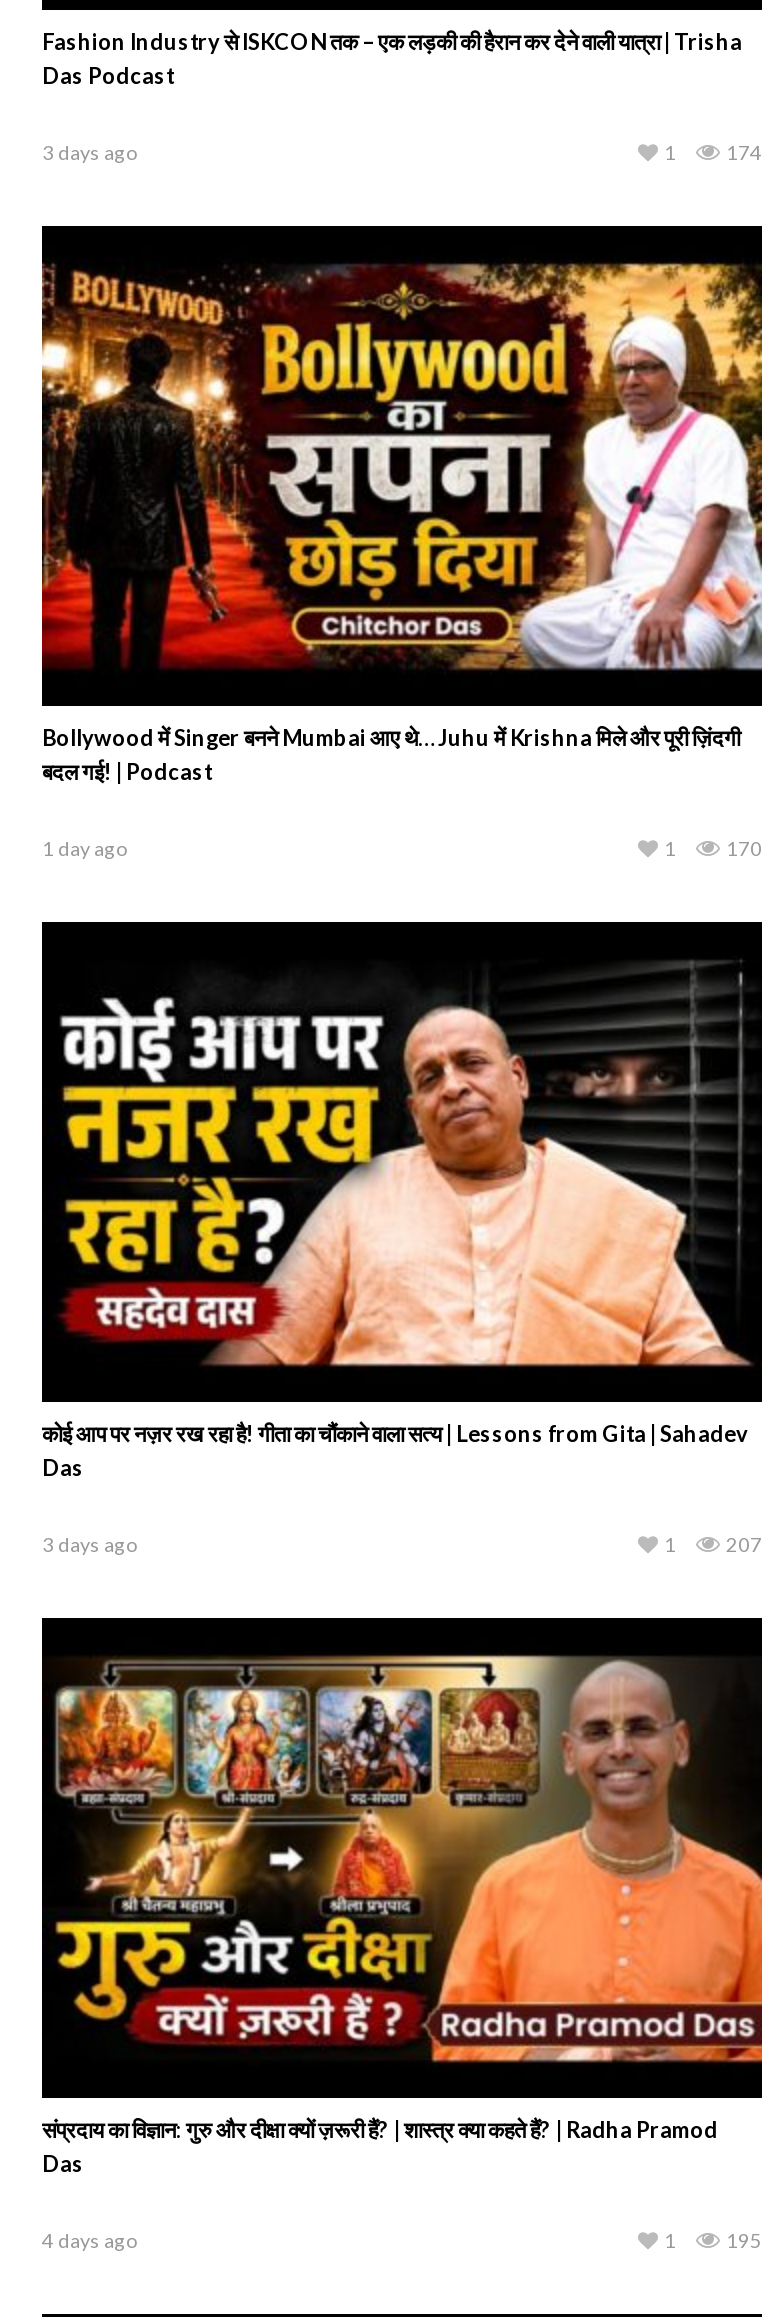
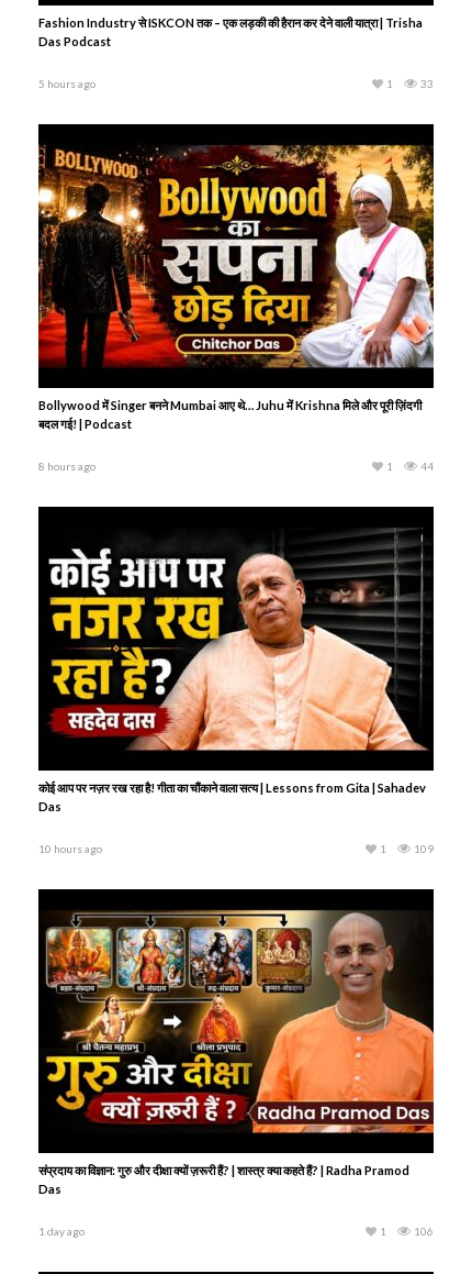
- 3 days ago
+ 5 hours ago

- 174
+ 33

- 1 day ago
+ 8 hours ago

- 170
+ 44

- 3 days ago
+ 10 hours ago

- 207
+ 109

- 4 days ago
+ 1 day ago

- 195
+ 106
